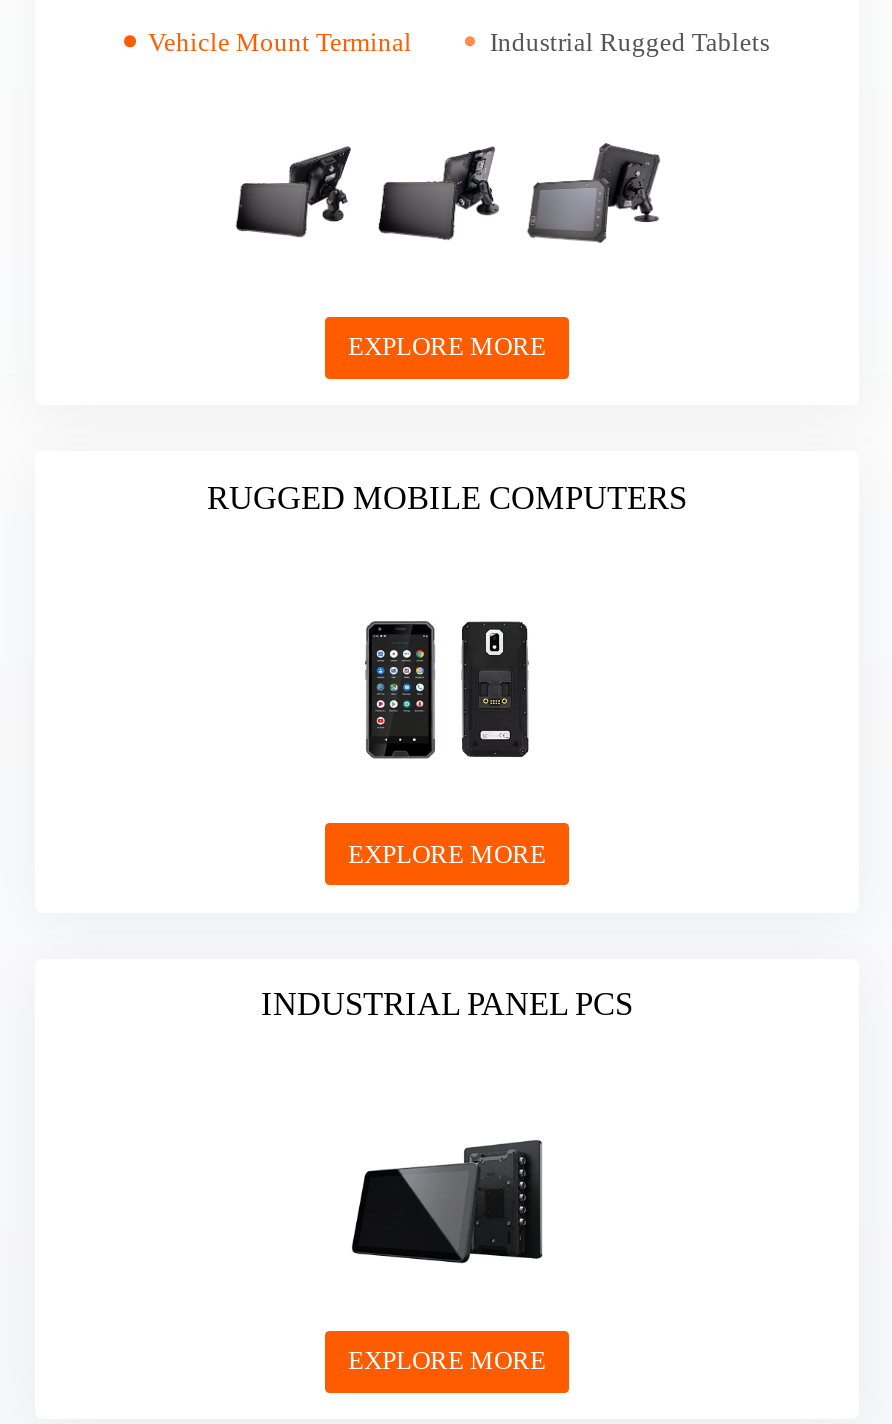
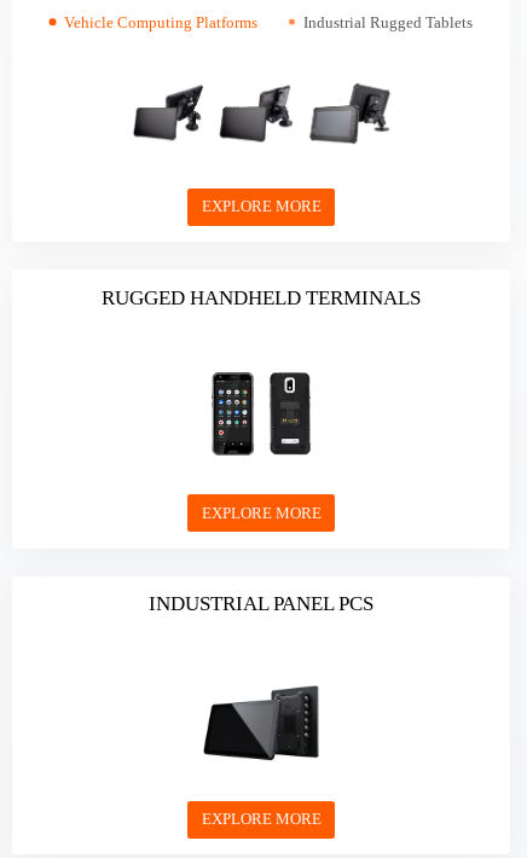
- Vehicle Mount Terminal
+ Vehicle Computing Platforms

- RUGGED MOBILE COMPUTERS
+ RUGGED HANDHELD TERMINALS
